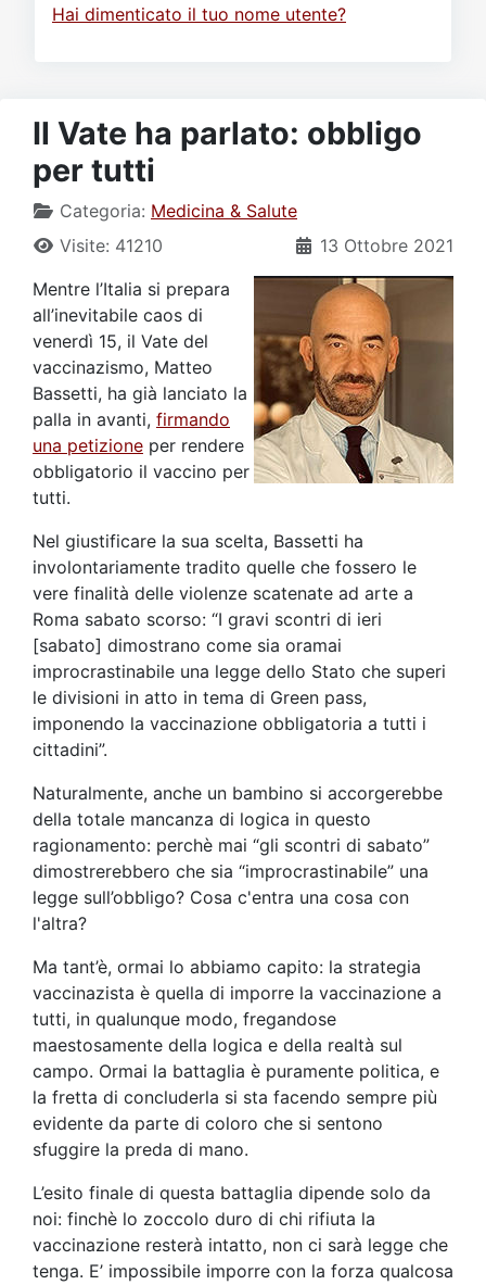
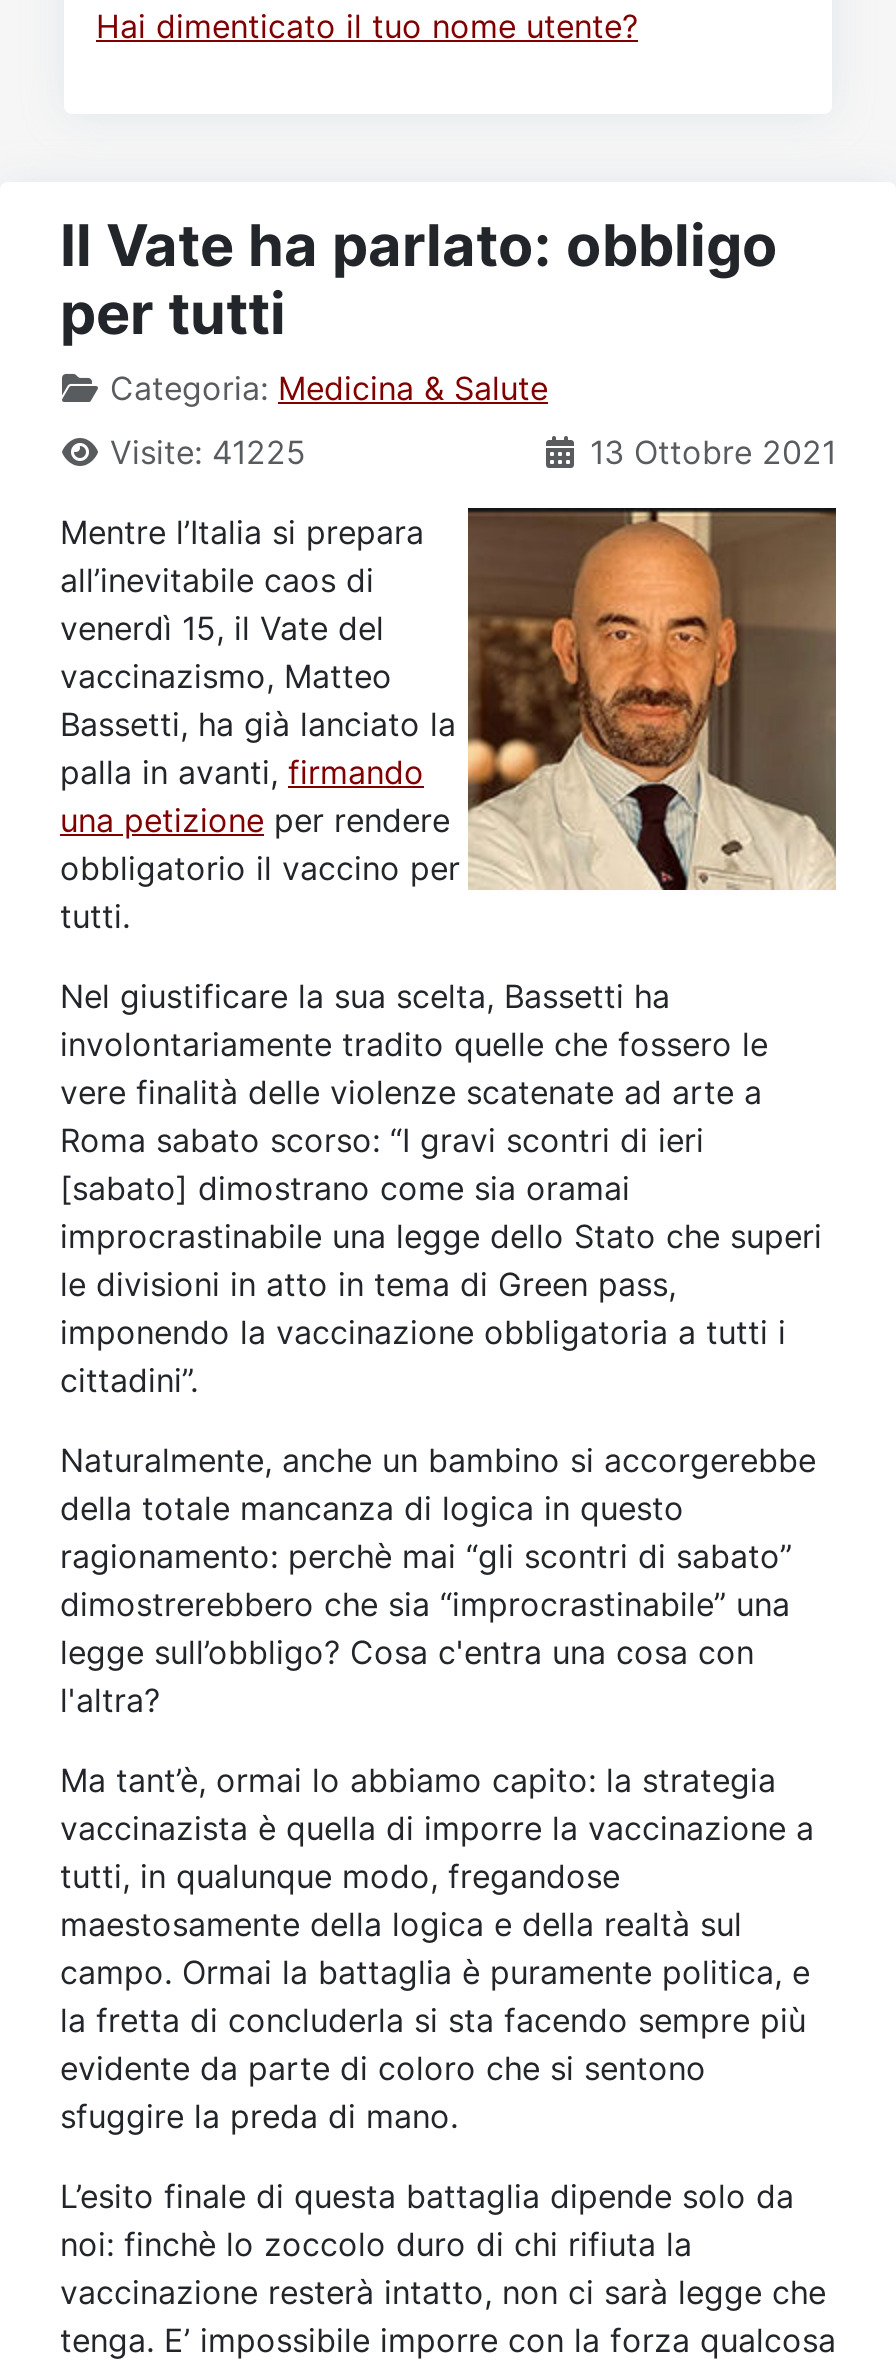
- Visite: 41210
+ Visite: 41225
